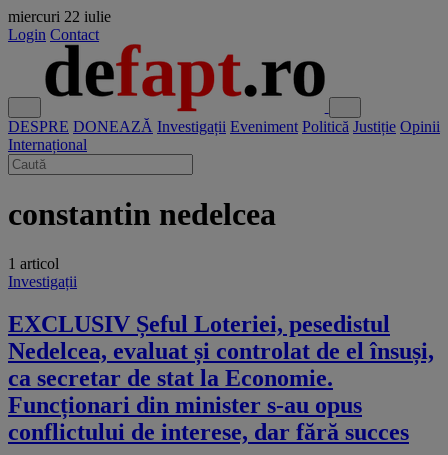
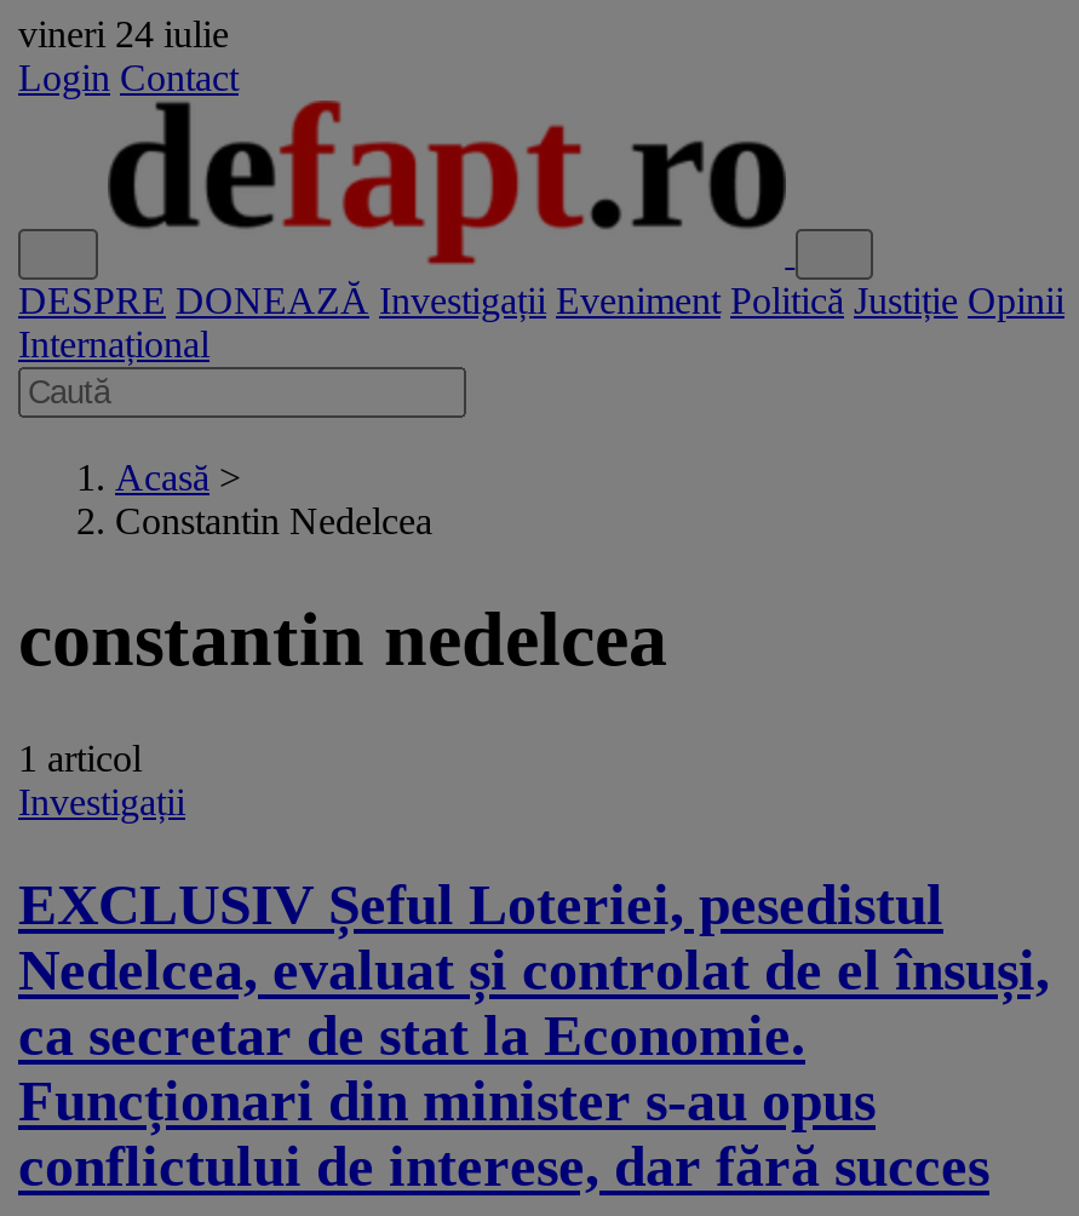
- miercuri 22 iulie
+ vineri 24 iulie

+ Acasă >
+ Constantin Nedelcea
